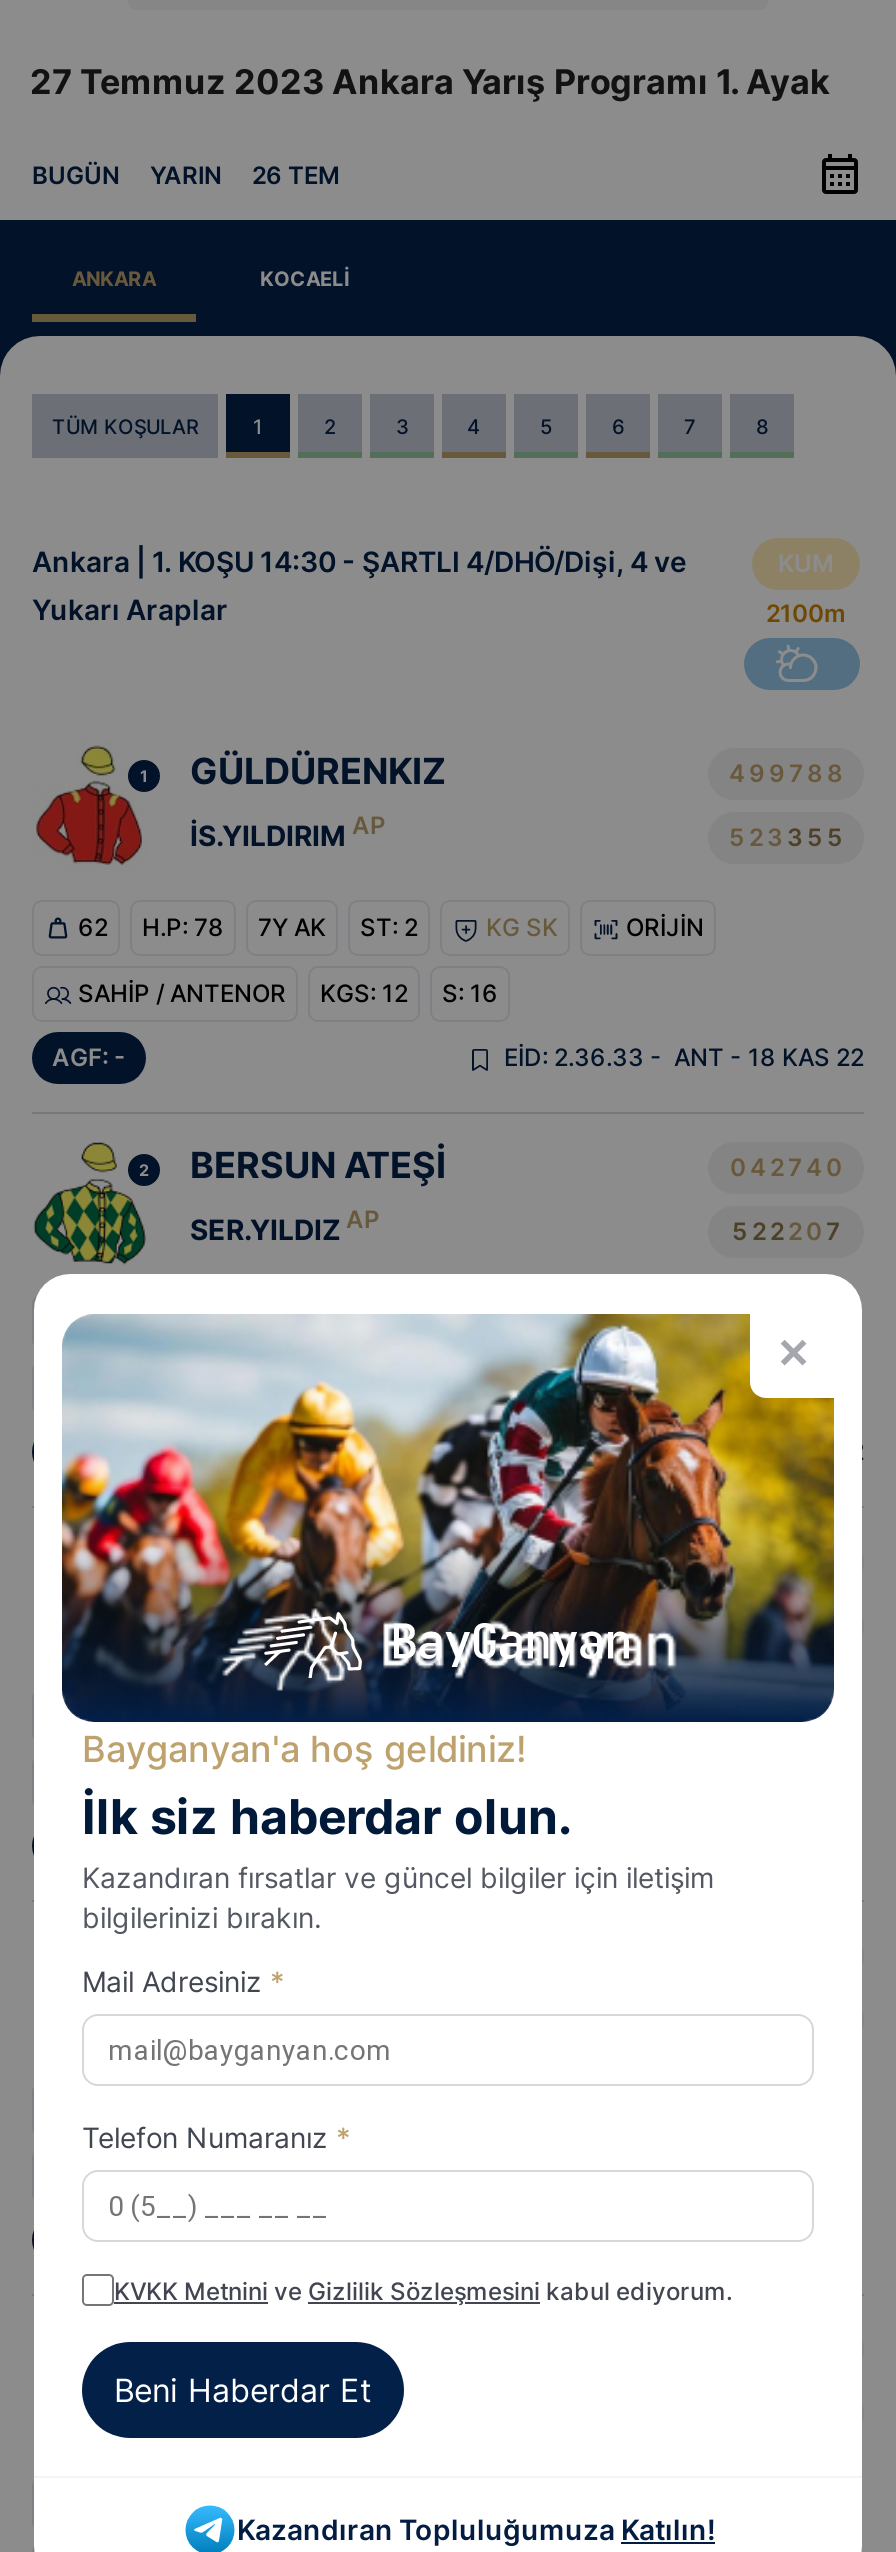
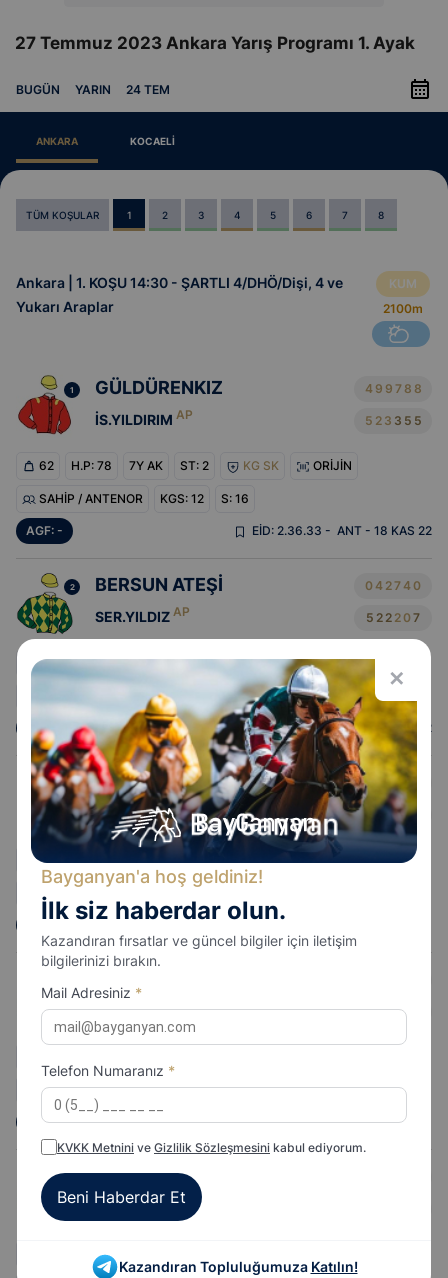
- BUGÜN YARIN 26 TEM
+ BUGÜN YARIN 24 TEM
